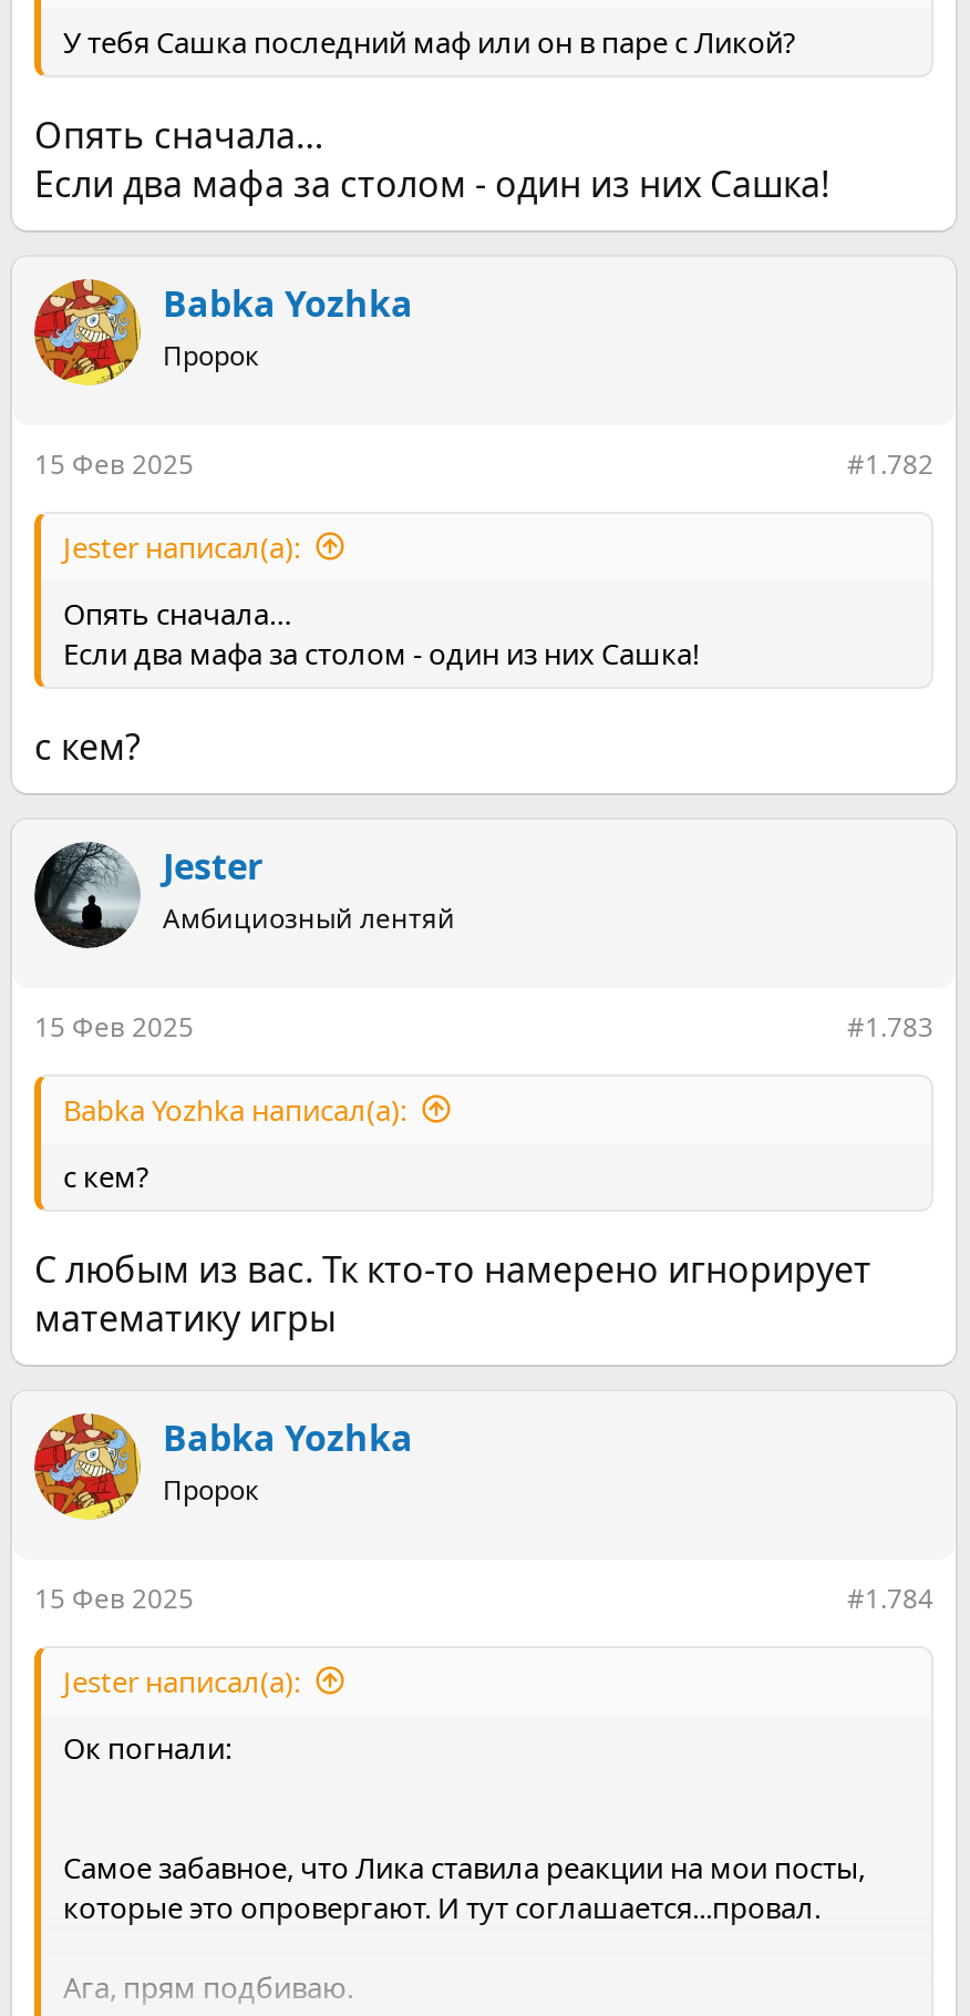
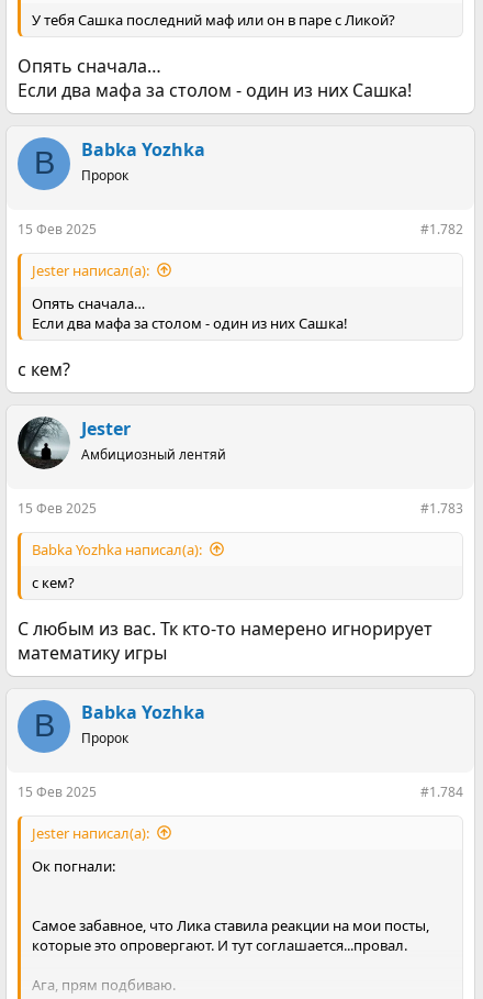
+ B

+ B
